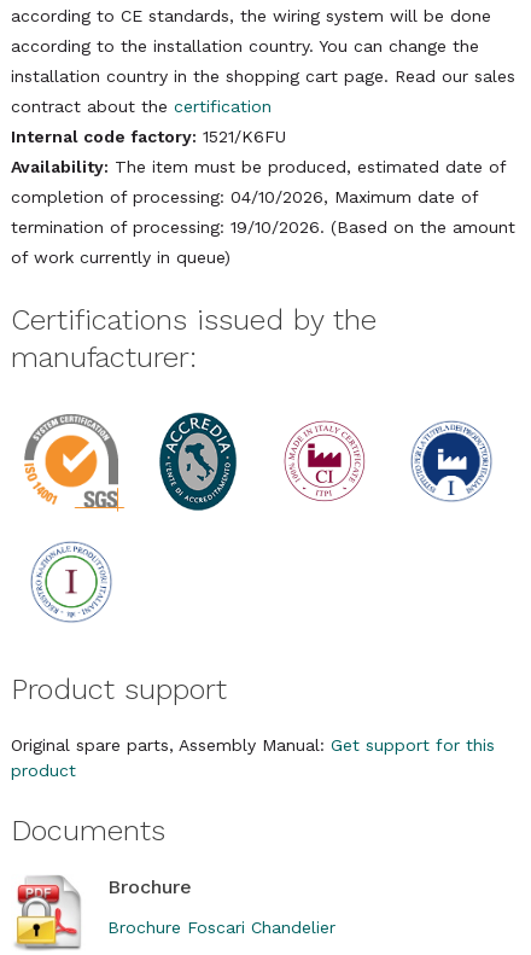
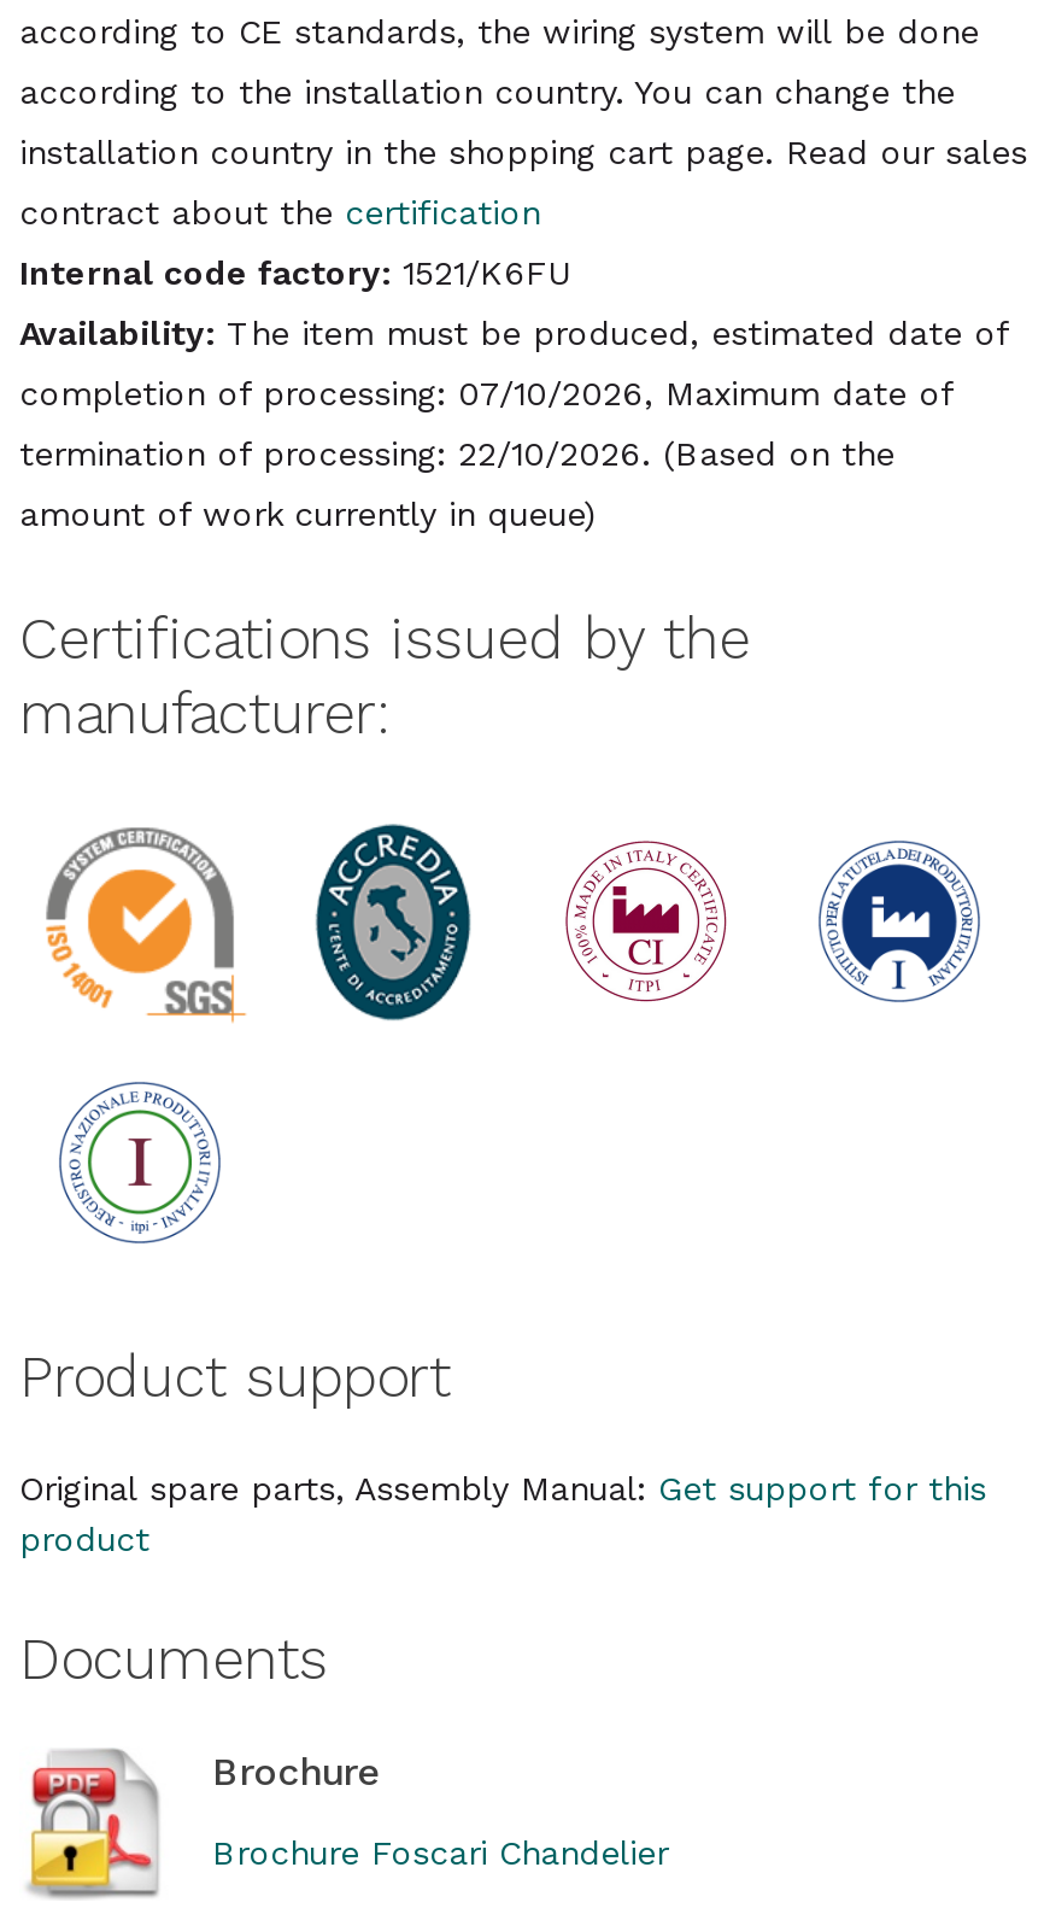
- completion of processing: 04/10/2026, Maximum date of
+ completion of processing: 07/10/2026, Maximum date of

- termination of processing: 19/10/2026. (Based on the amount
+ termination of processing: 22/10/2026. (Based on the

- of work currently in queue)
+ amount of work currently in queue)
